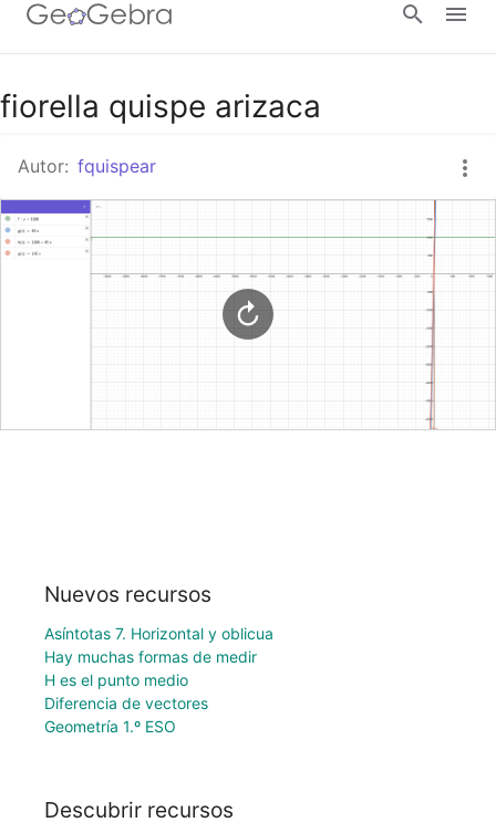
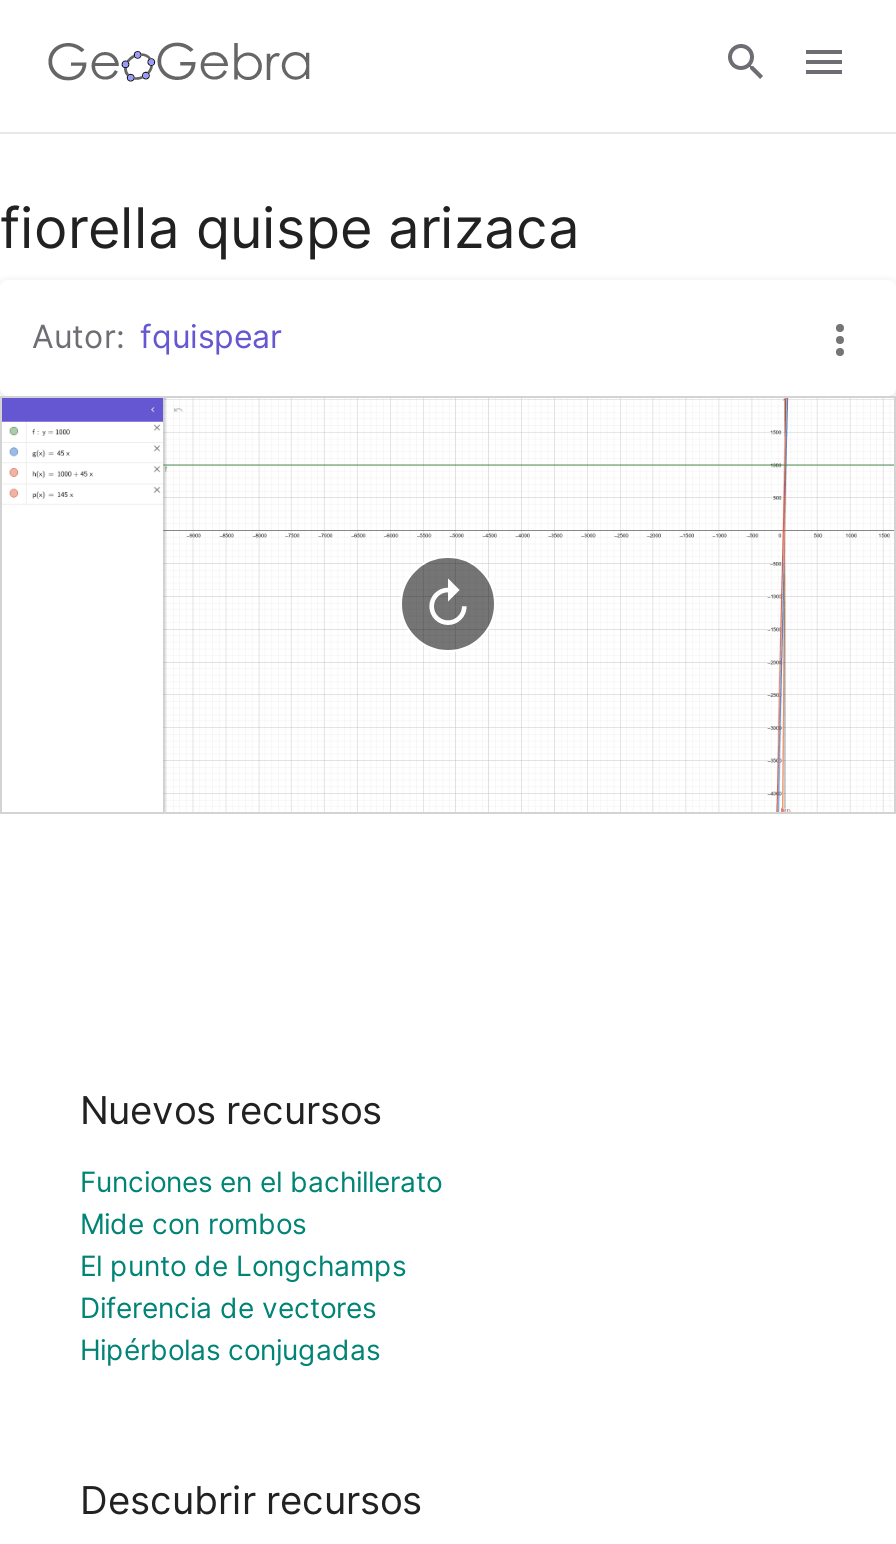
- Asíntotas 7. Horizontal y oblicua
- Hay muchas formas de medir
- H es el punto medio
+ Funciones en el bachillerato
+ Mide con rombos
+ El punto de Longchamps

- Geometría 1.º ESO
+ Hipérbolas conjugadas
